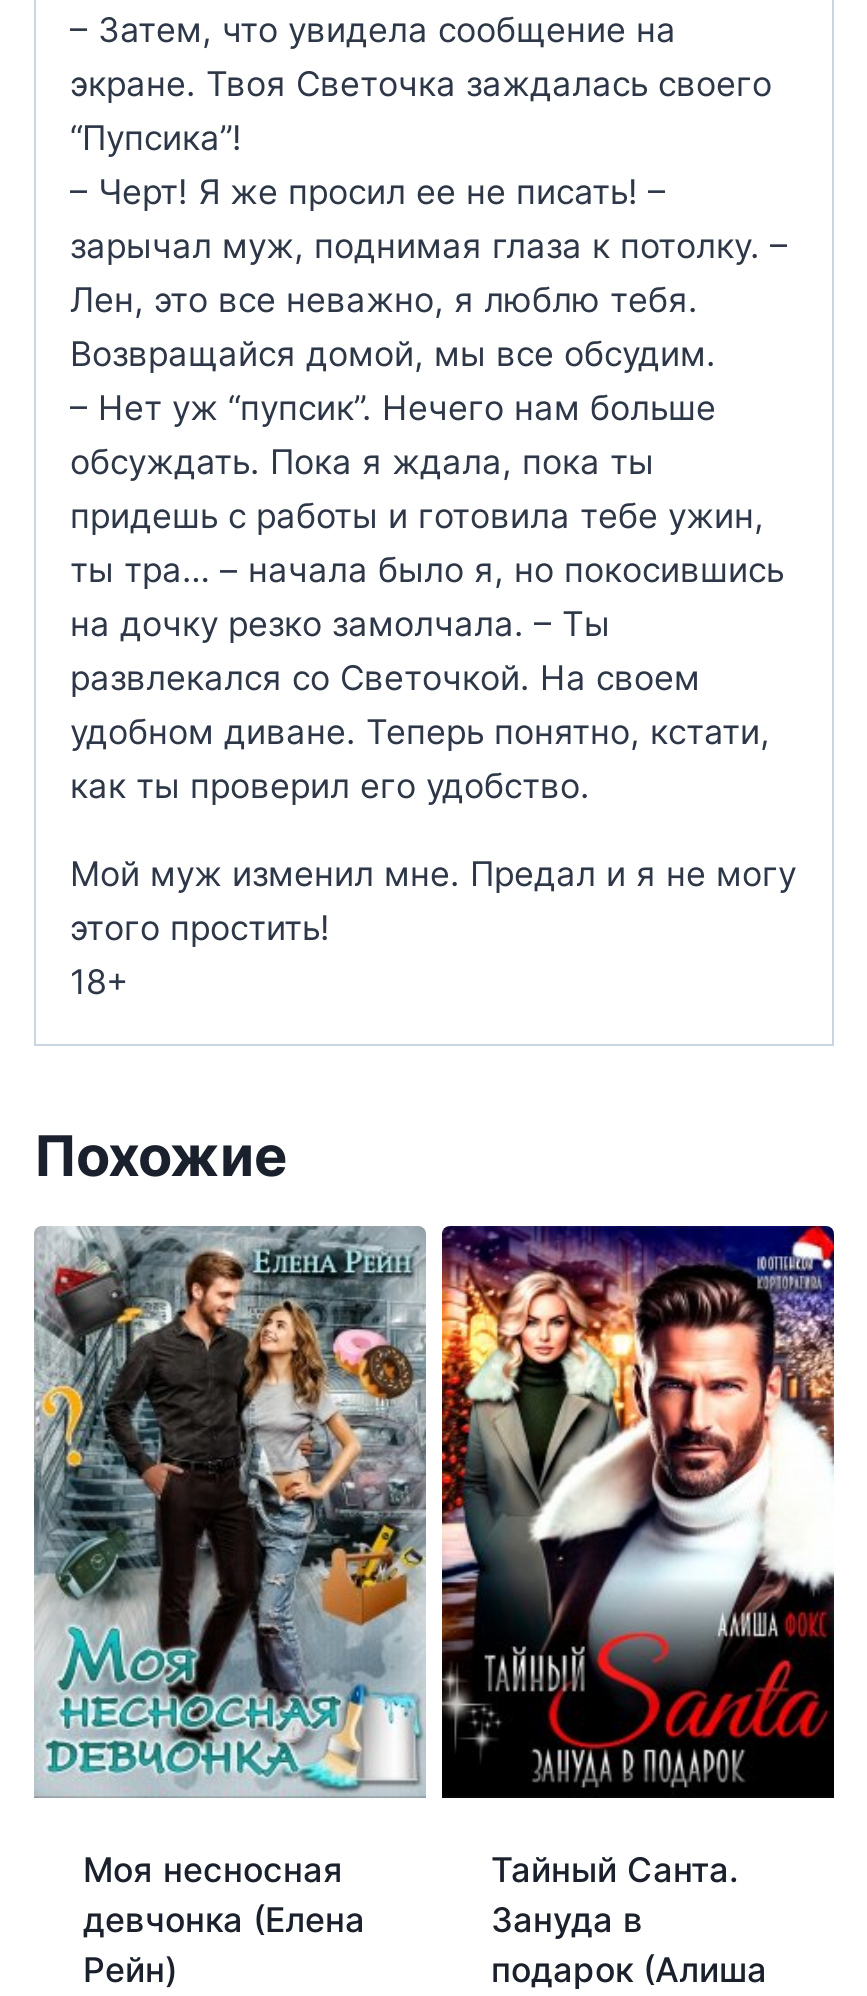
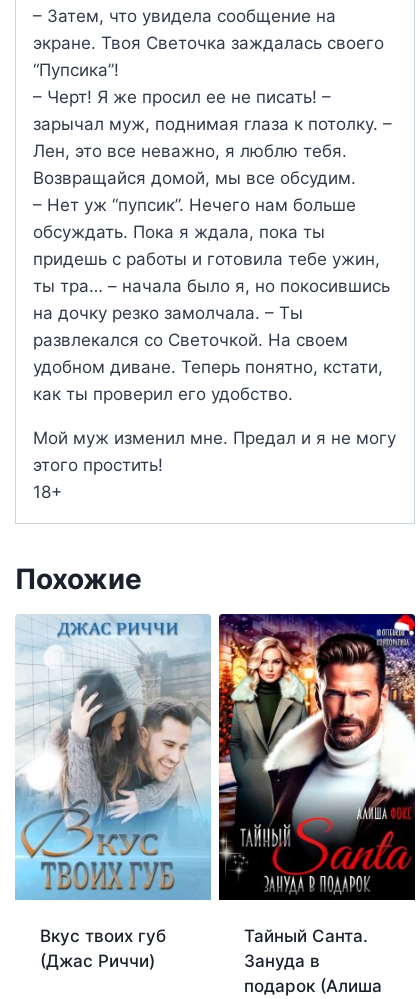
- [image]
- Моя несносная
- девчонка (Елена
- Рейн)
+ [image]
+ Вкус твоих губ
+ (Джас Риччи)
